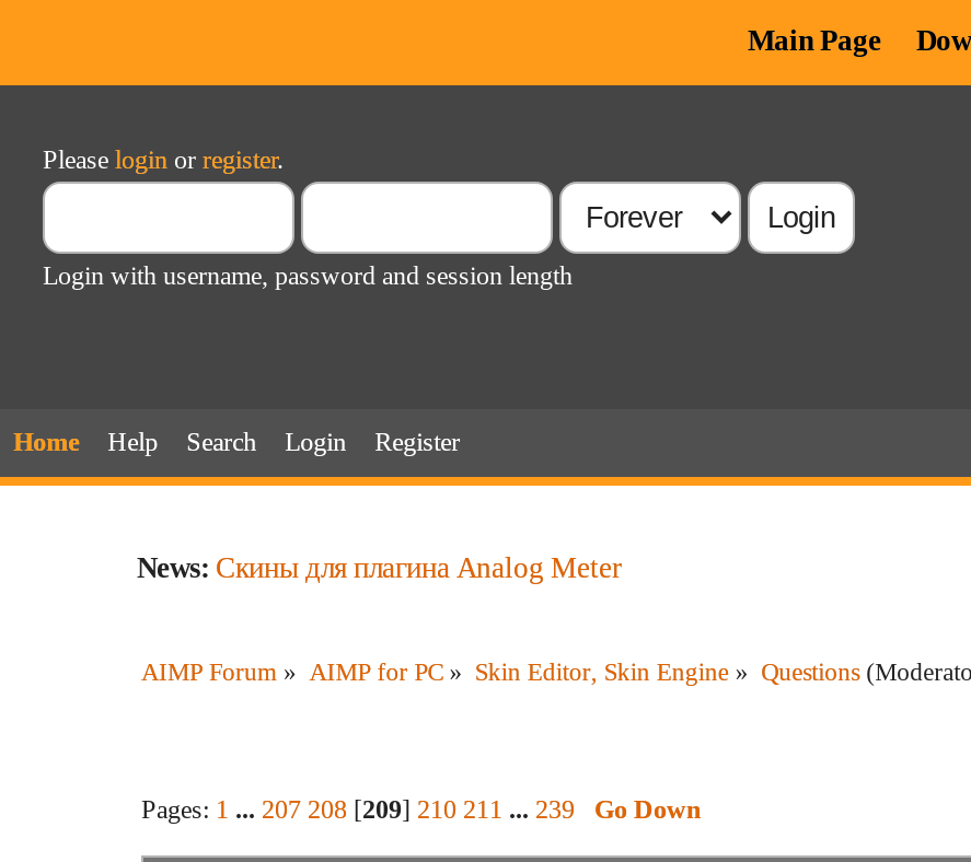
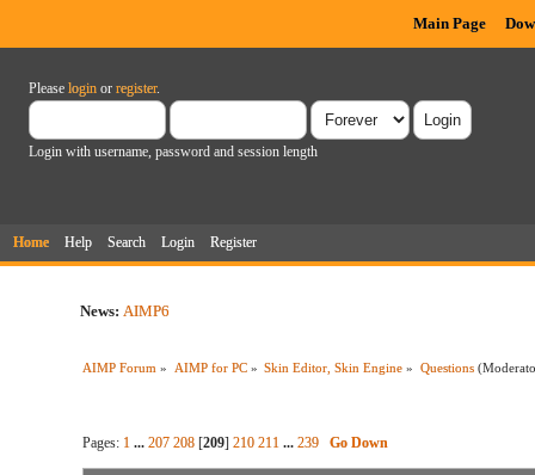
- News: Скины для плагина Analog Meter
+ News: AIMP6
